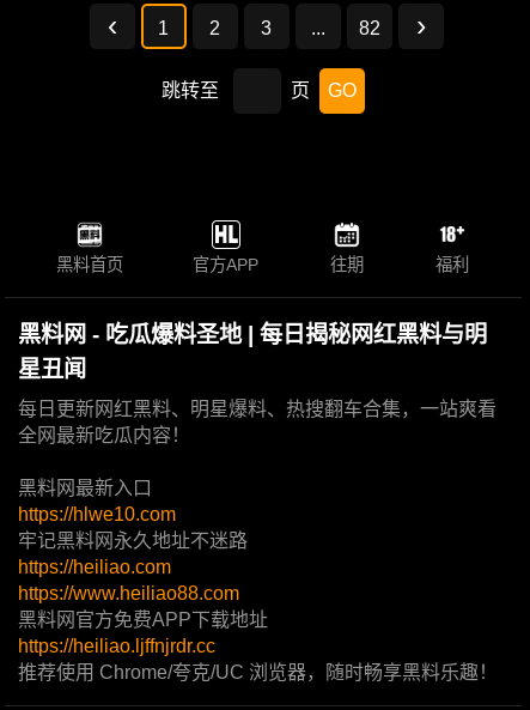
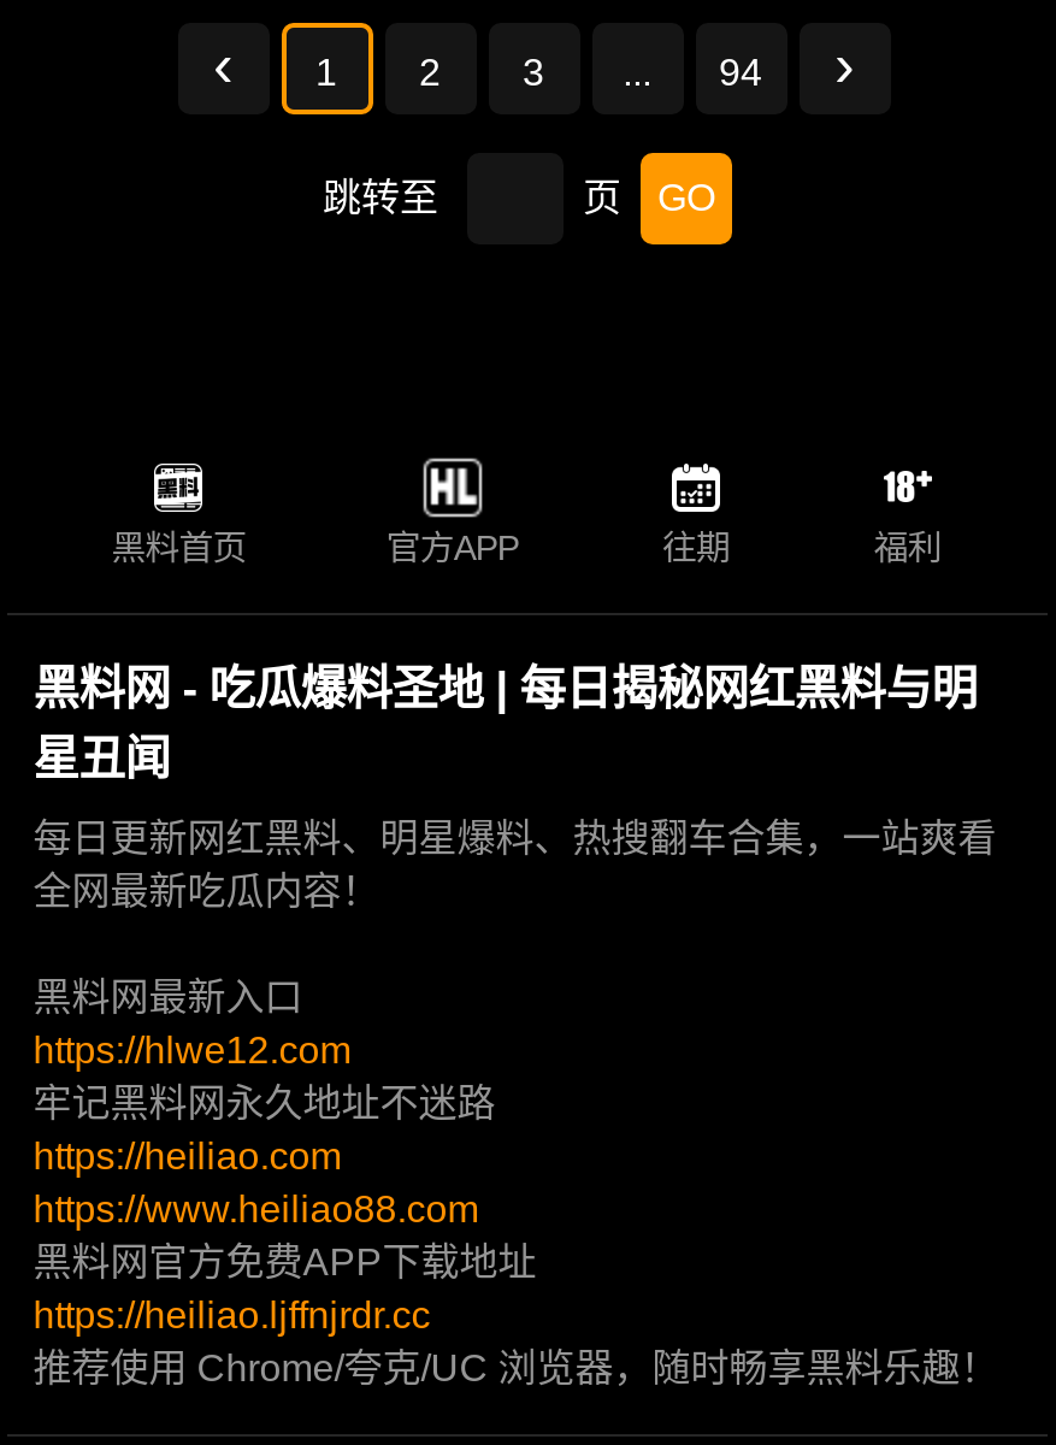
- 82
+ 94

- https://hlwe10.com
+ https://hlwe12.com
